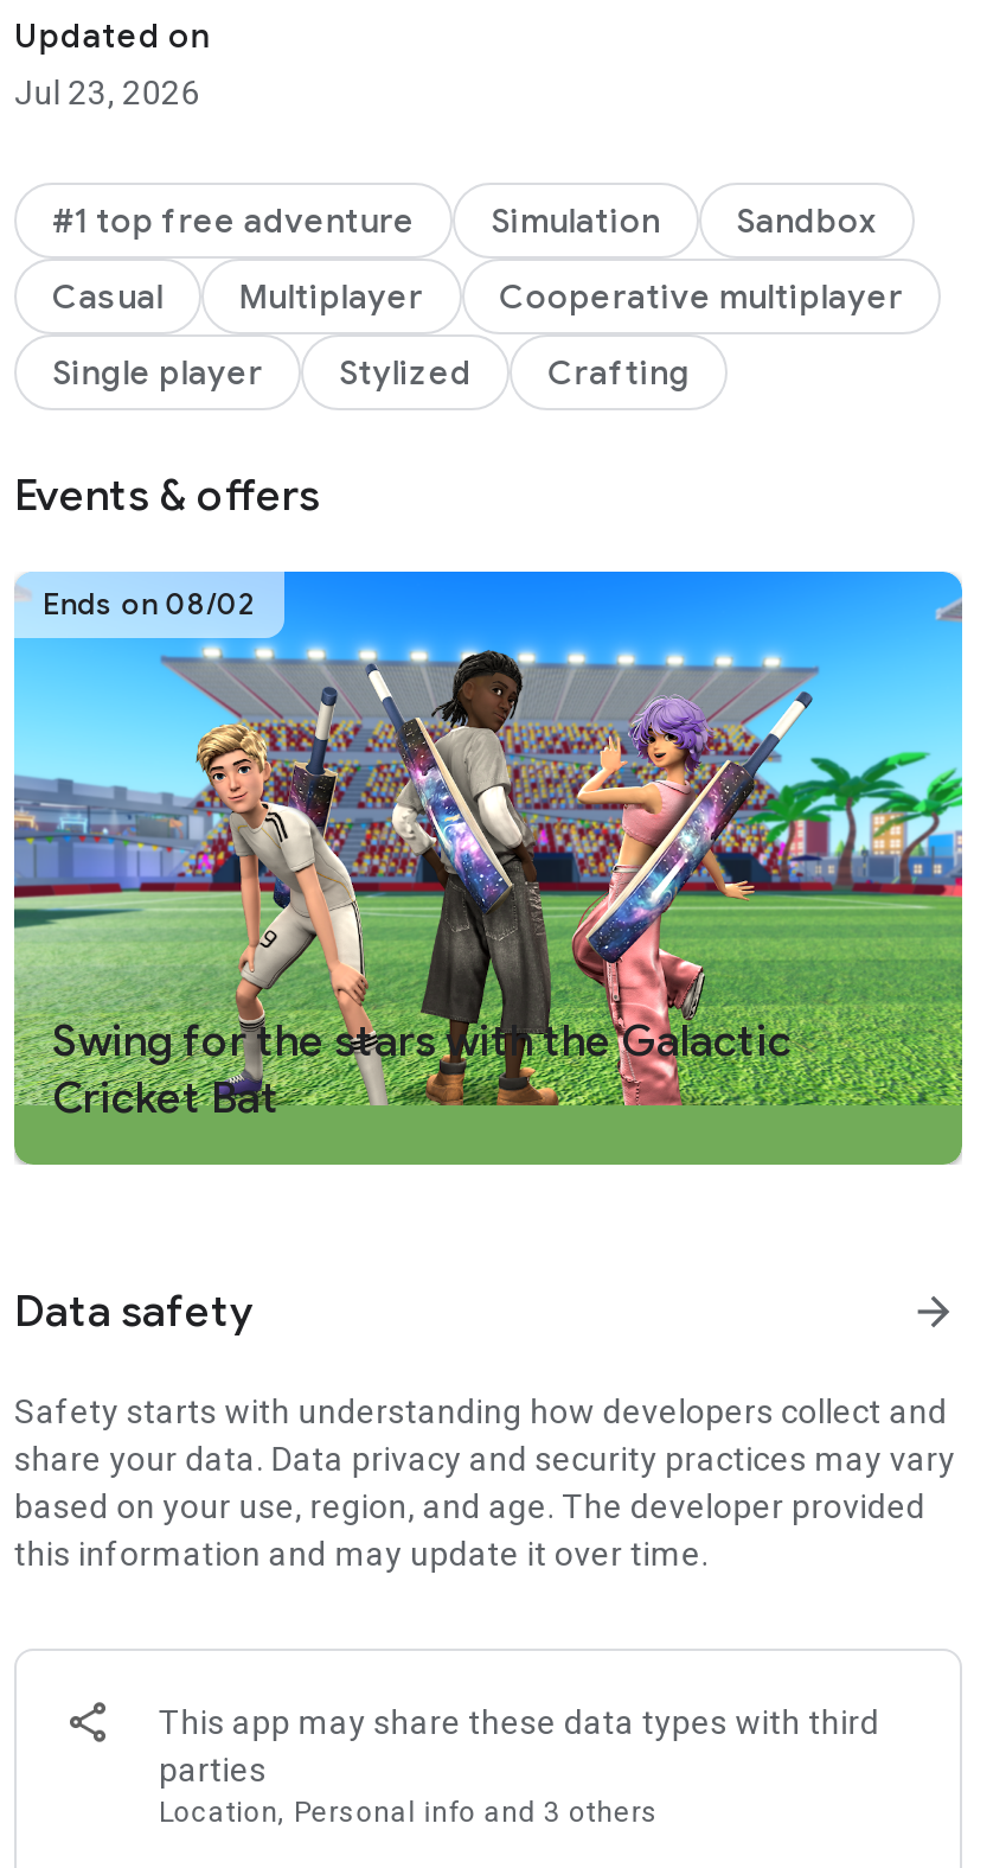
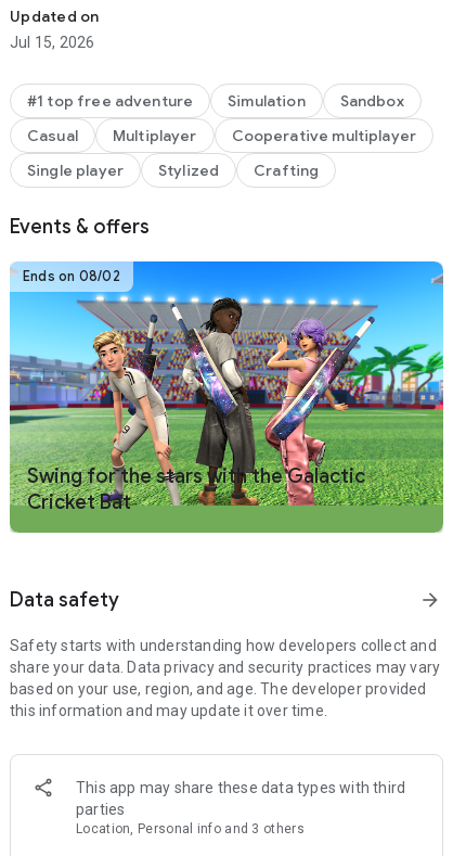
- Jul 23, 2026
+ Jul 15, 2026
